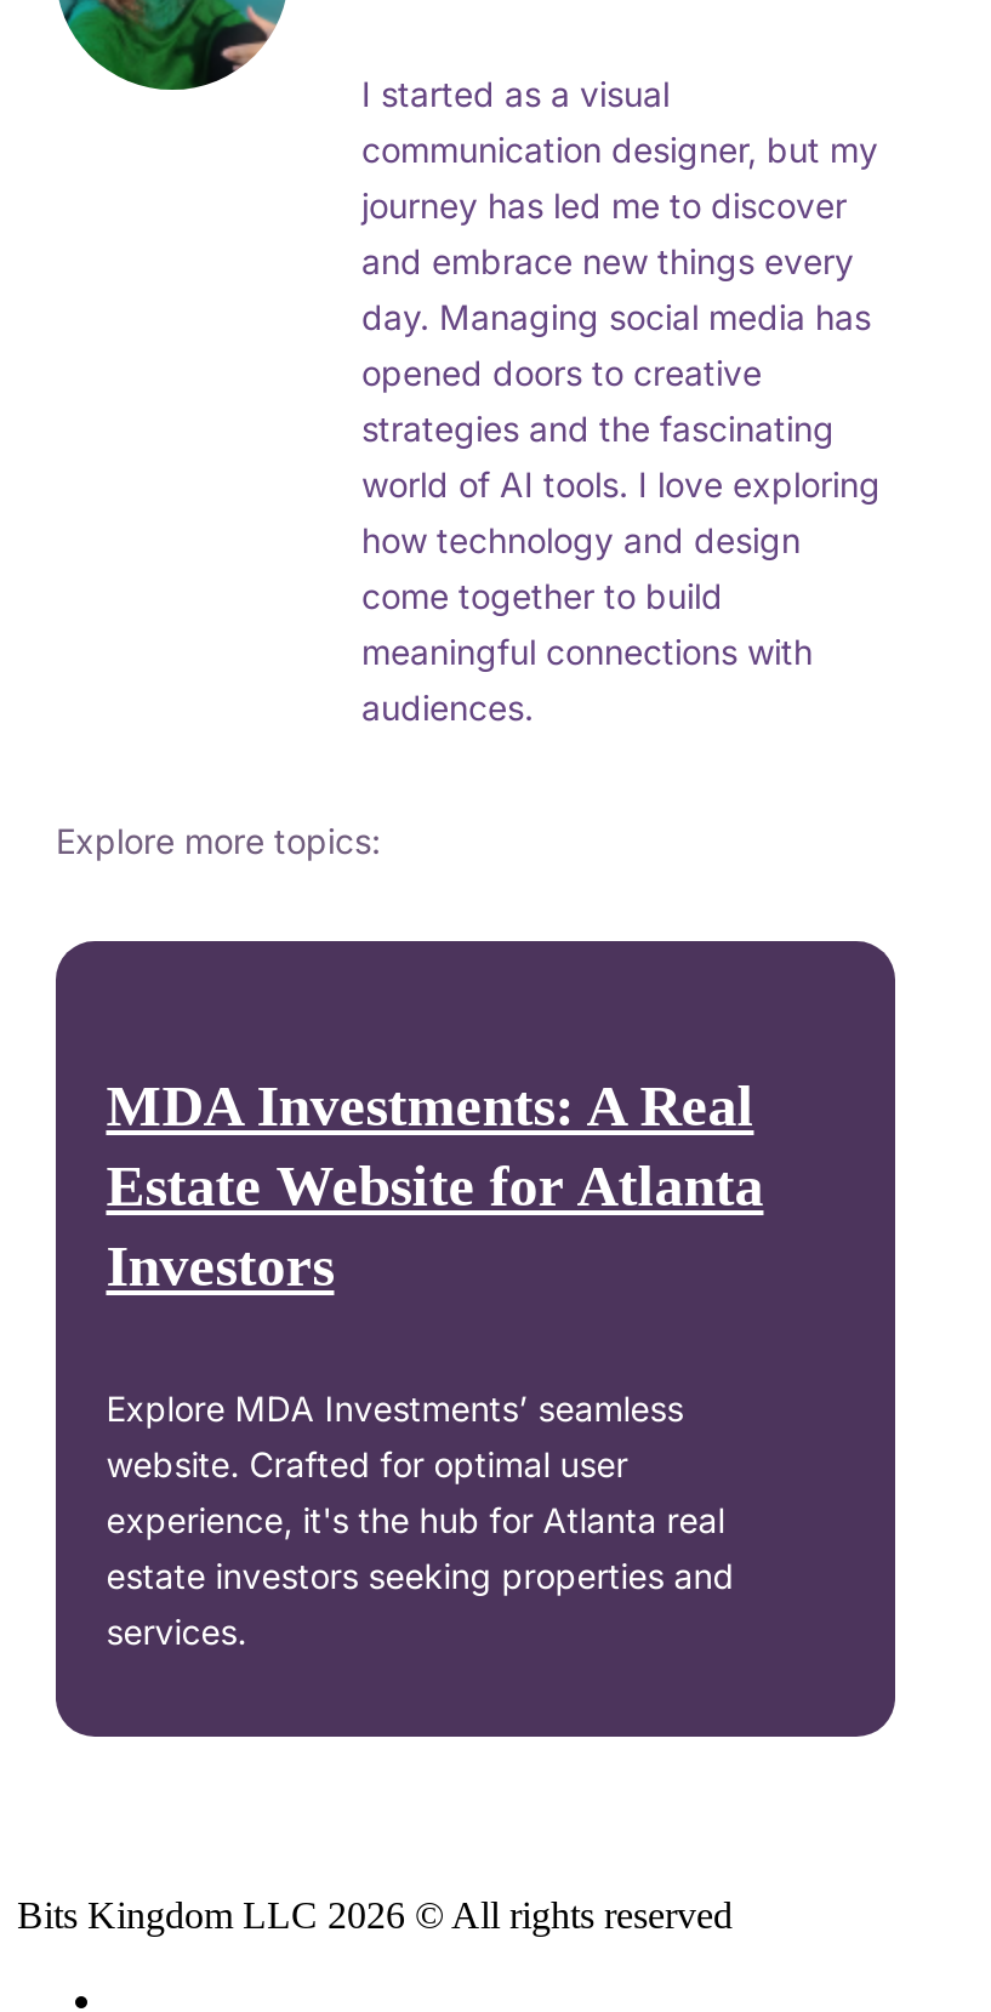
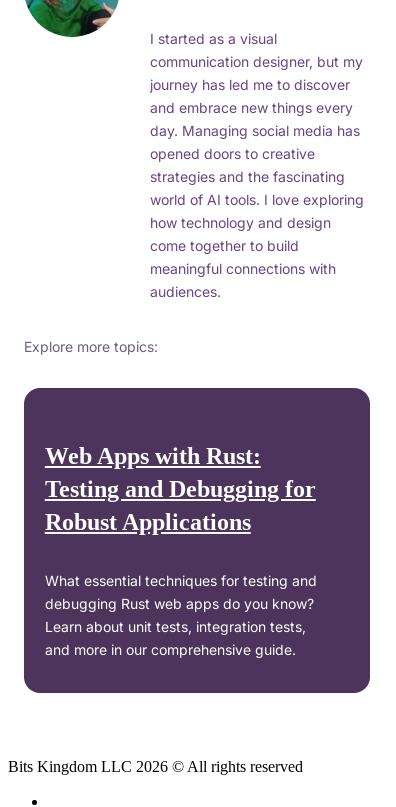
- MDA Investments: A Real
- Estate Website for Atlanta
- Investors
+ Web Apps with Rust:
+ Testing and Debugging for
+ Robust Applications

- Explore MDA Investments’ seamless
- website. Crafted for optimal user
- experience, it's the hub for Atlanta real
- estate investors seeking properties and
- services.
+ What essential techniques for testing and
+ debugging Rust web apps do you know?
+ Learn about unit tests, integration tests,
+ and more in our comprehensive guide.
